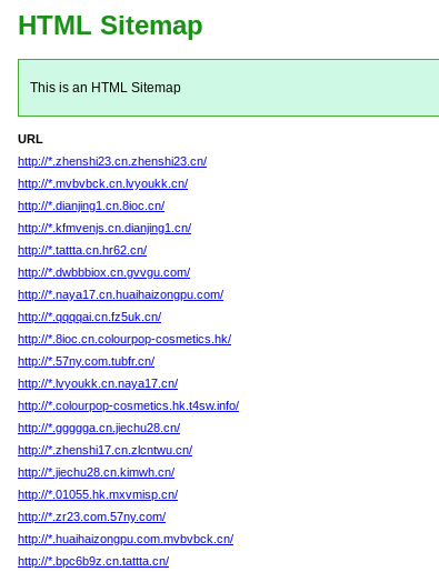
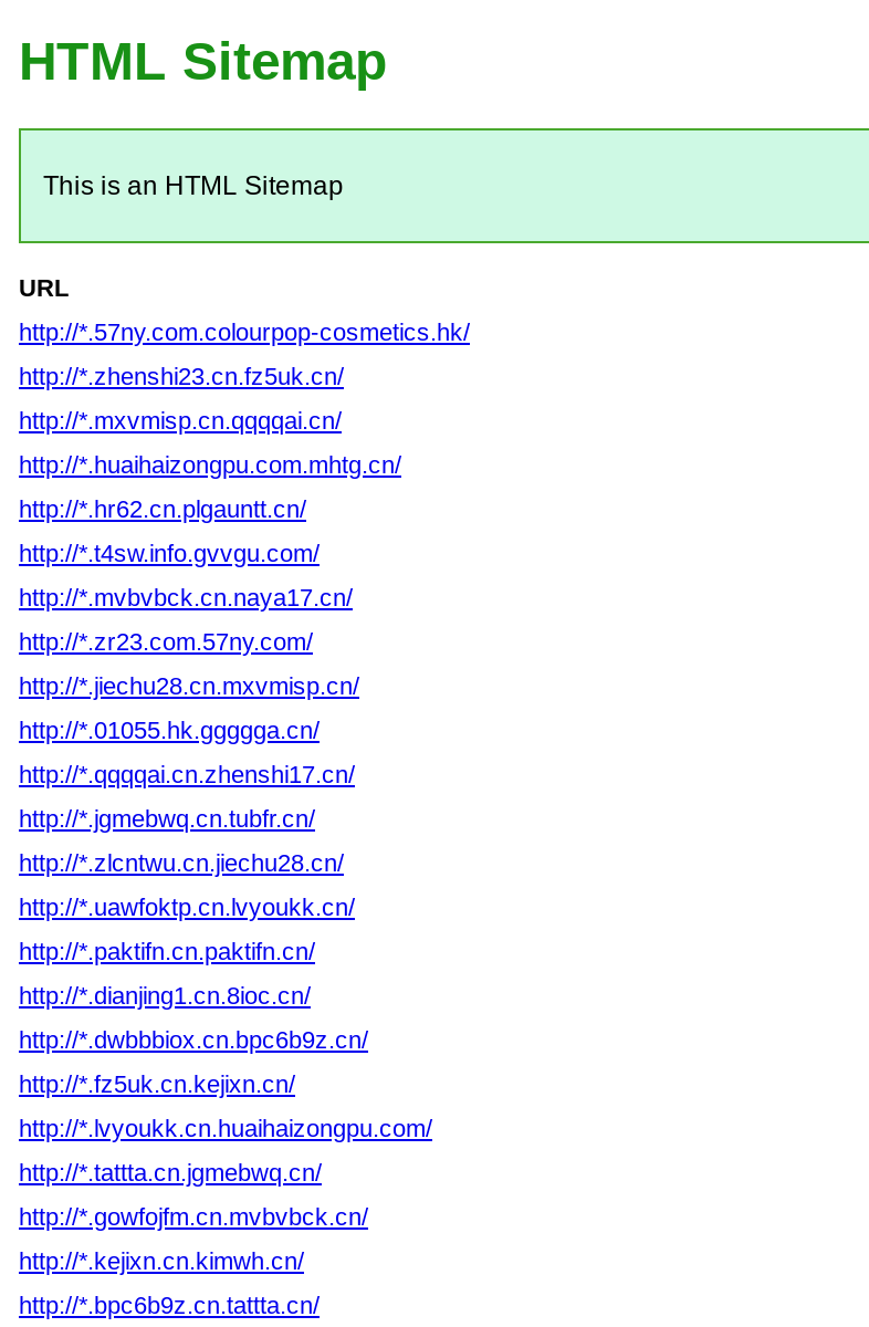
- http://*.zhenshi23.cn.zhenshi23.cn/
- http://*.mvbvbck.cn.lvyoukk.cn/
+ http://*.57ny.com.colourpop-cosmetics.hk/
+ http://*.zhenshi23.cn.fz5uk.cn/
+ http://*.mxvmisp.cn.qqqqai.cn/
+ http://*.huaihaizongpu.com.mhtg.cn/
+ http://*.hr62.cn.plgauntt.cn/
+ http://*.t4sw.info.gvvgu.com/
+ http://*.mvbvbck.cn.naya17.cn/
+ http://*.jiechu28.cn.mxvmisp.cn/
+ http://*.01055.hk.ggggga.cn/
+ http://*.qqqqai.cn.zhenshi17.cn/
+ http://*.jgmebwq.cn.tubfr.cn/
+ http://*.zlcntwu.cn.jiechu28.cn/
+ http://*.uawfoktp.cn.lvyoukk.cn/
+ http://*.paktifn.cn.paktifn.cn/

moved down: http://*.dianjing1.cn.8ioc.cn/

- http://*.kfmvenjs.cn.dianjing1.cn/
- http://*.tattta.cn.hr62.cn/
- http://*.dwbbbiox.cn.gvvgu.com/
- http://*.naya17.cn.huaihaizongpu.com/
- http://*.qqqqai.cn.fz5uk.cn/
- http://*.8ioc.cn.colourpop-cosmetics.hk/
- http://*.57ny.com.tubfr.cn/
- http://*.lvyoukk.cn.naya17.cn/
- http://*.colourpop-cosmetics.hk.t4sw.info/
- http://*.ggggga.cn.jiechu28.cn/
- http://*.zhenshi17.cn.zlcntwu.cn/
- http://*.jiechu28.cn.kimwh.cn/
- http://*.01055.hk.mxvmisp.cn/
- http://*.huaihaizongpu.com.mvbvbck.cn/
+ http://*.dwbbbiox.cn.bpc6b9z.cn/
+ http://*.fz5uk.cn.kejixn.cn/
+ http://*.lvyoukk.cn.huaihaizongpu.com/
+ http://*.tattta.cn.jgmebwq.cn/
+ http://*.gowfojfm.cn.mvbvbck.cn/
+ http://*.kejixn.cn.kimwh.cn/

moved up: http://*.zr23.com.57ny.com/
